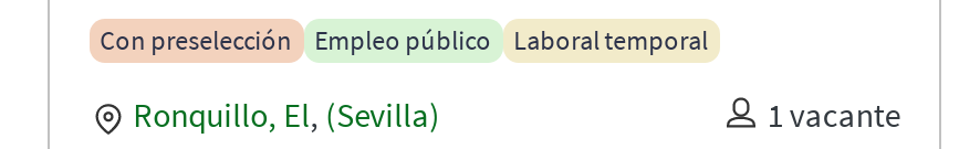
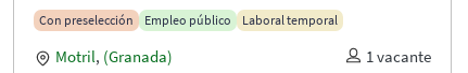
- Ronquillo, El, (Sevilla)
+ Motril, (Granada)
